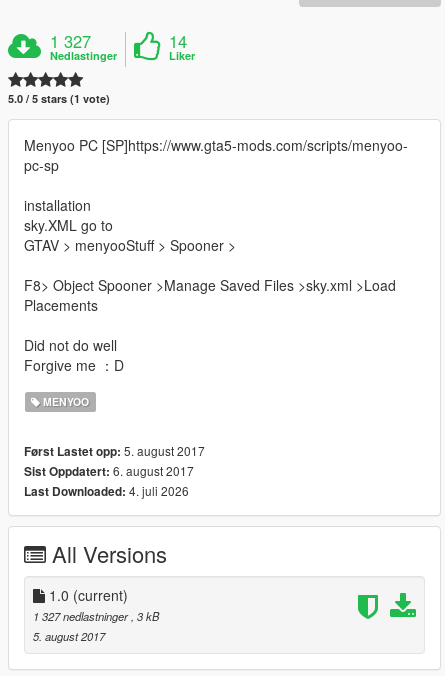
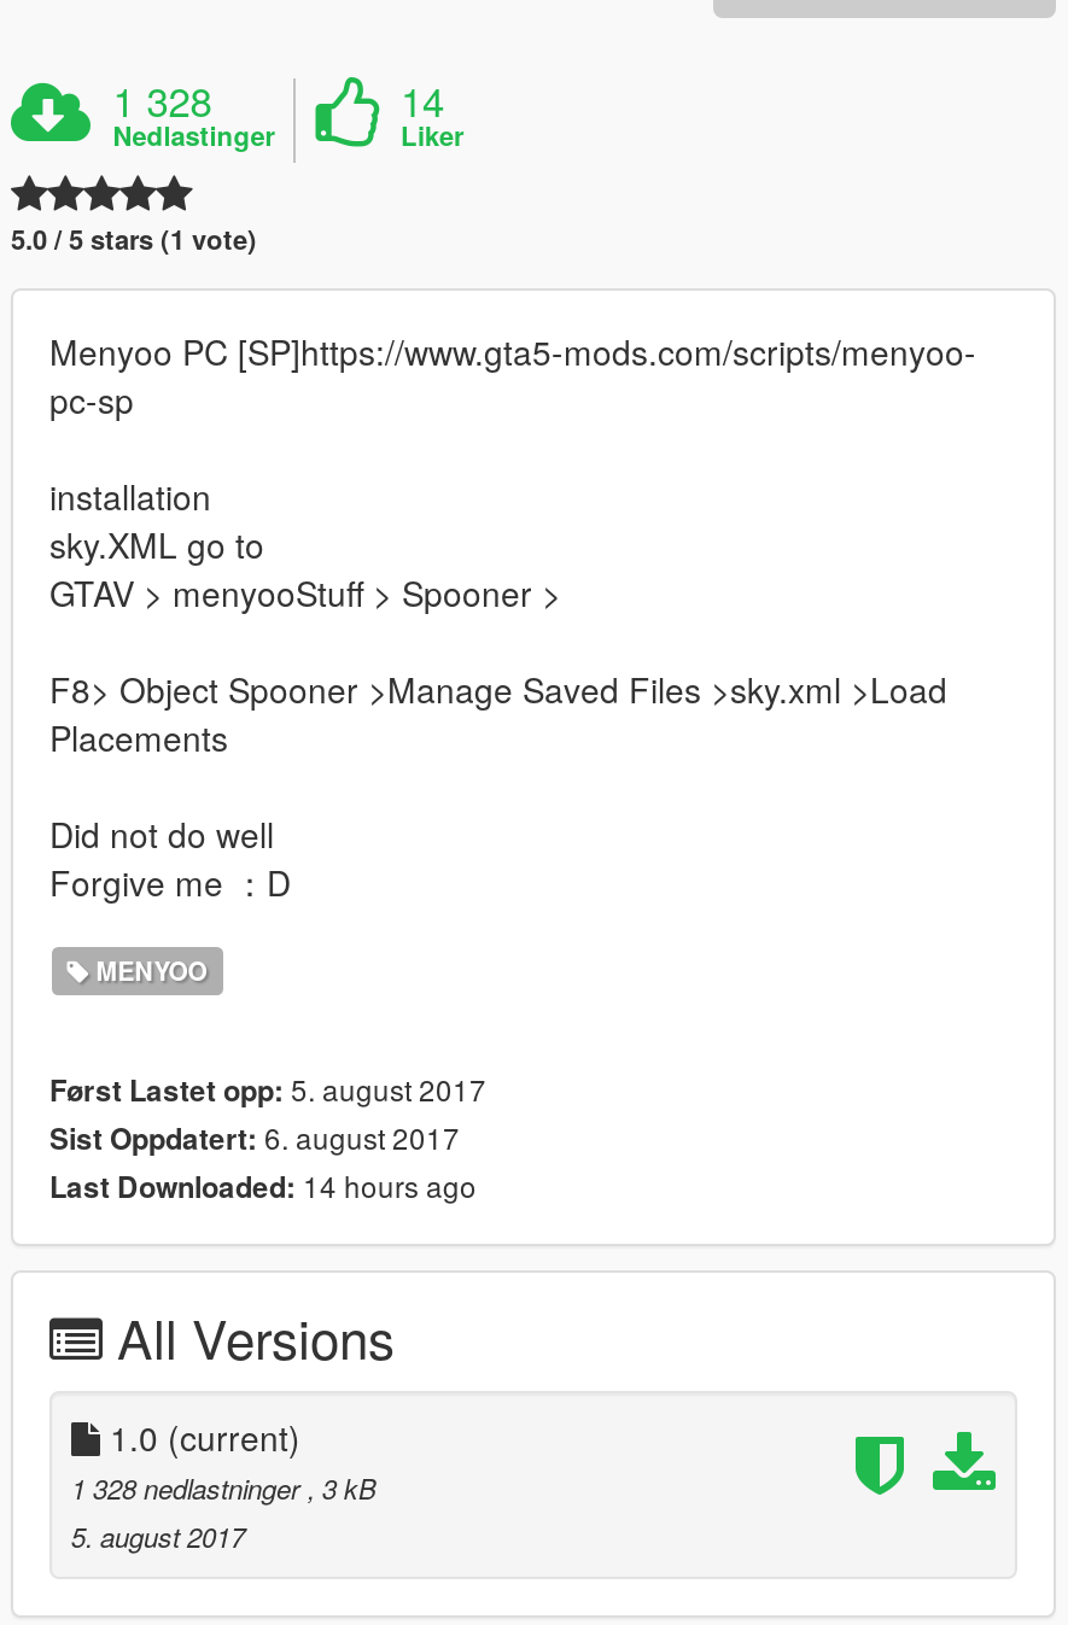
- 1 327
+ 1 328

- Last Downloaded: 4. juli 2026
+ Last Downloaded: 14 hours ago

- 1 327 nedlastninger, 3 kB
+ 1 328 nedlastninger, 3 kB
